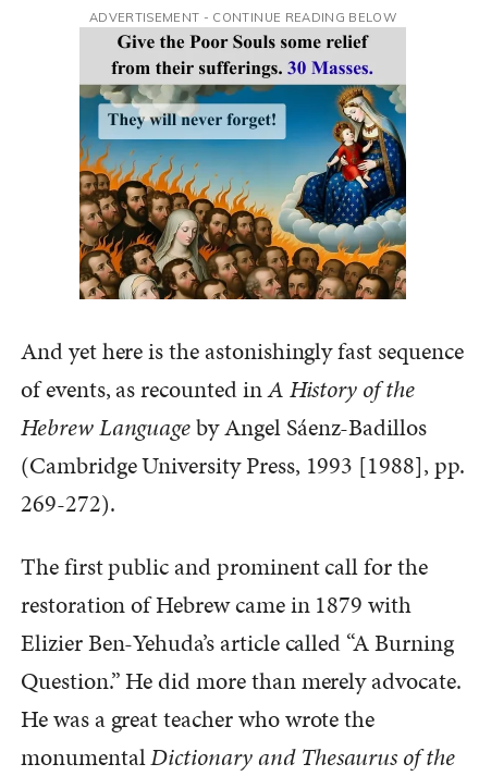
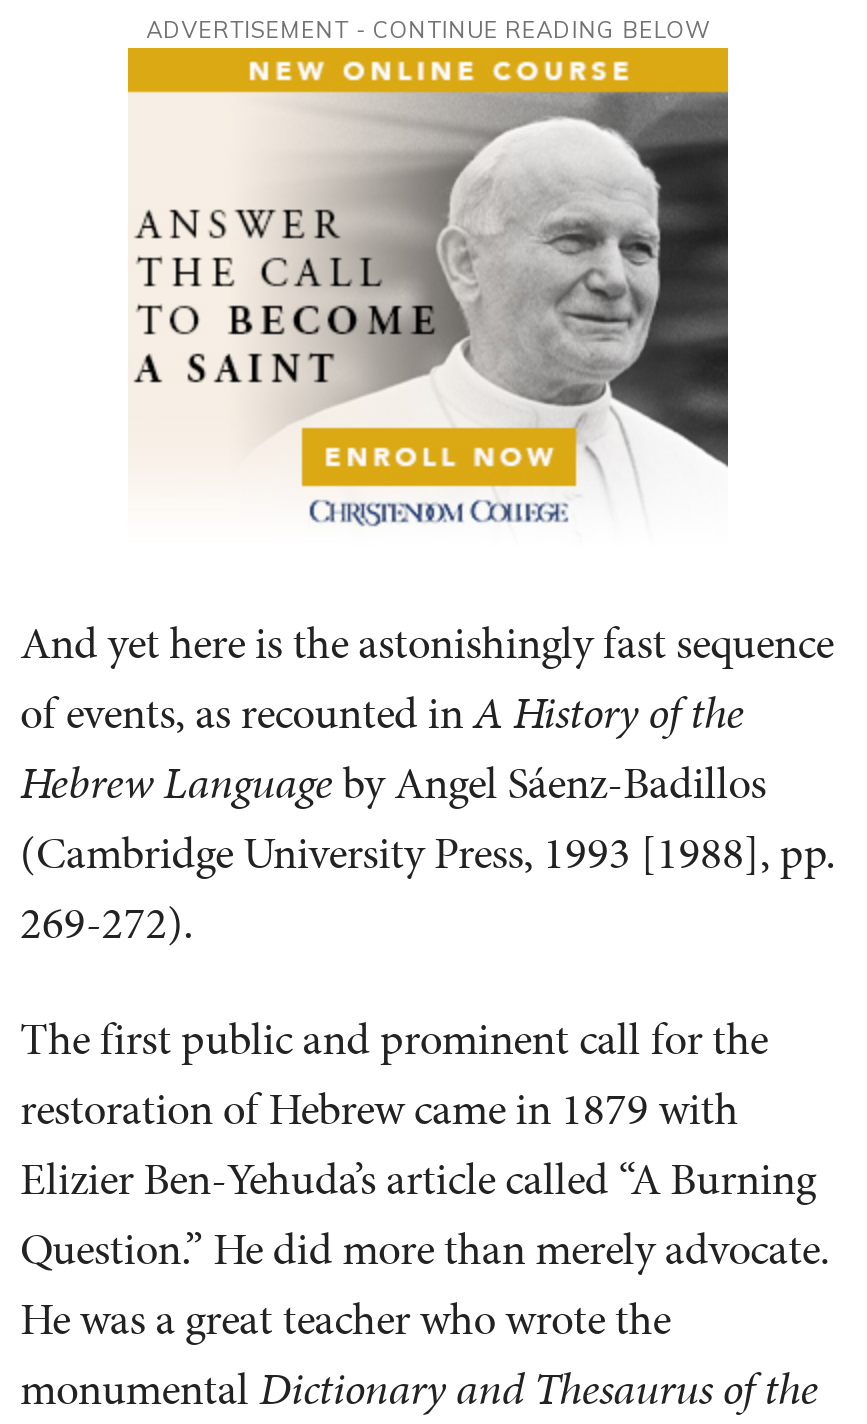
- [image]
+ [image]
